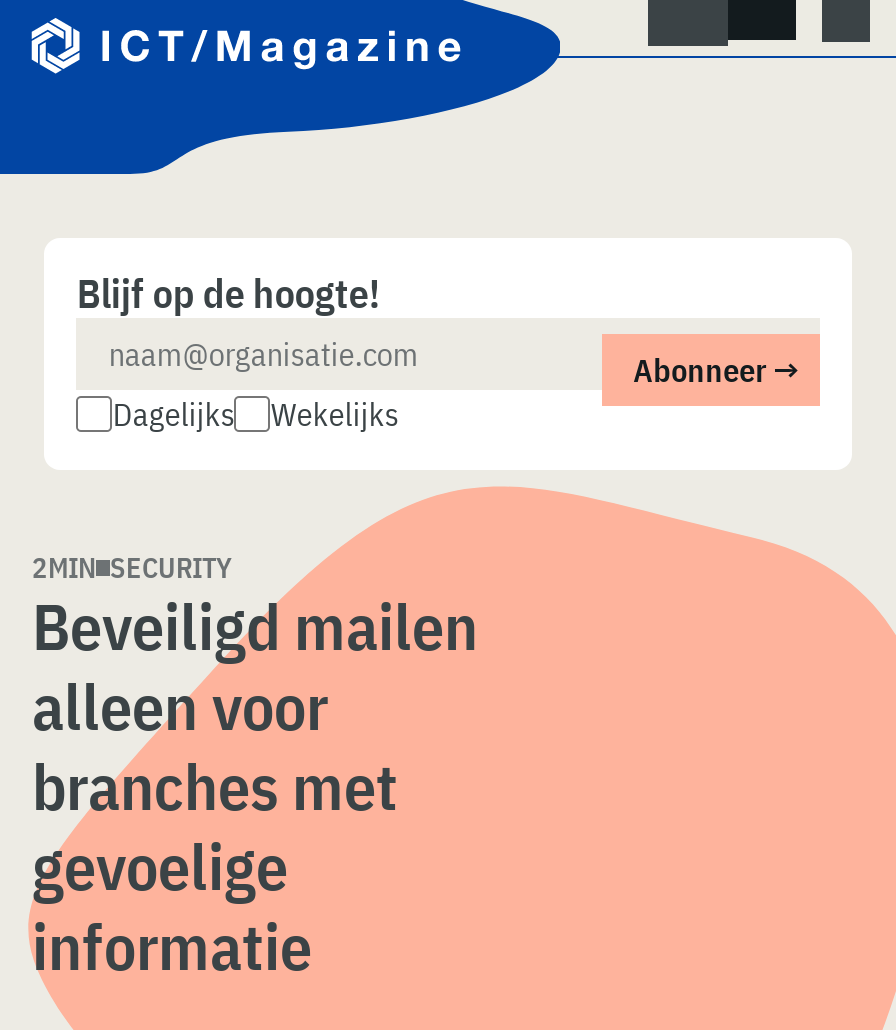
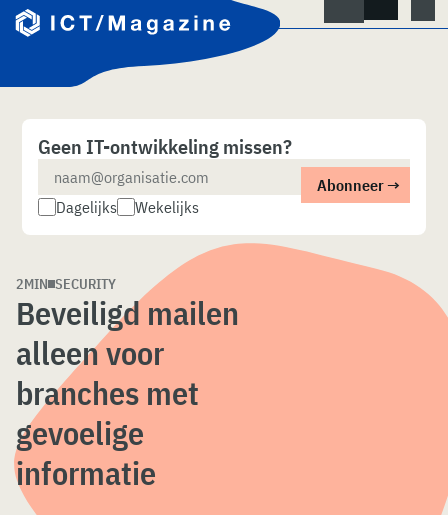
- Blijf op de hoogte!
+ Geen IT-ontwikkeling missen?
